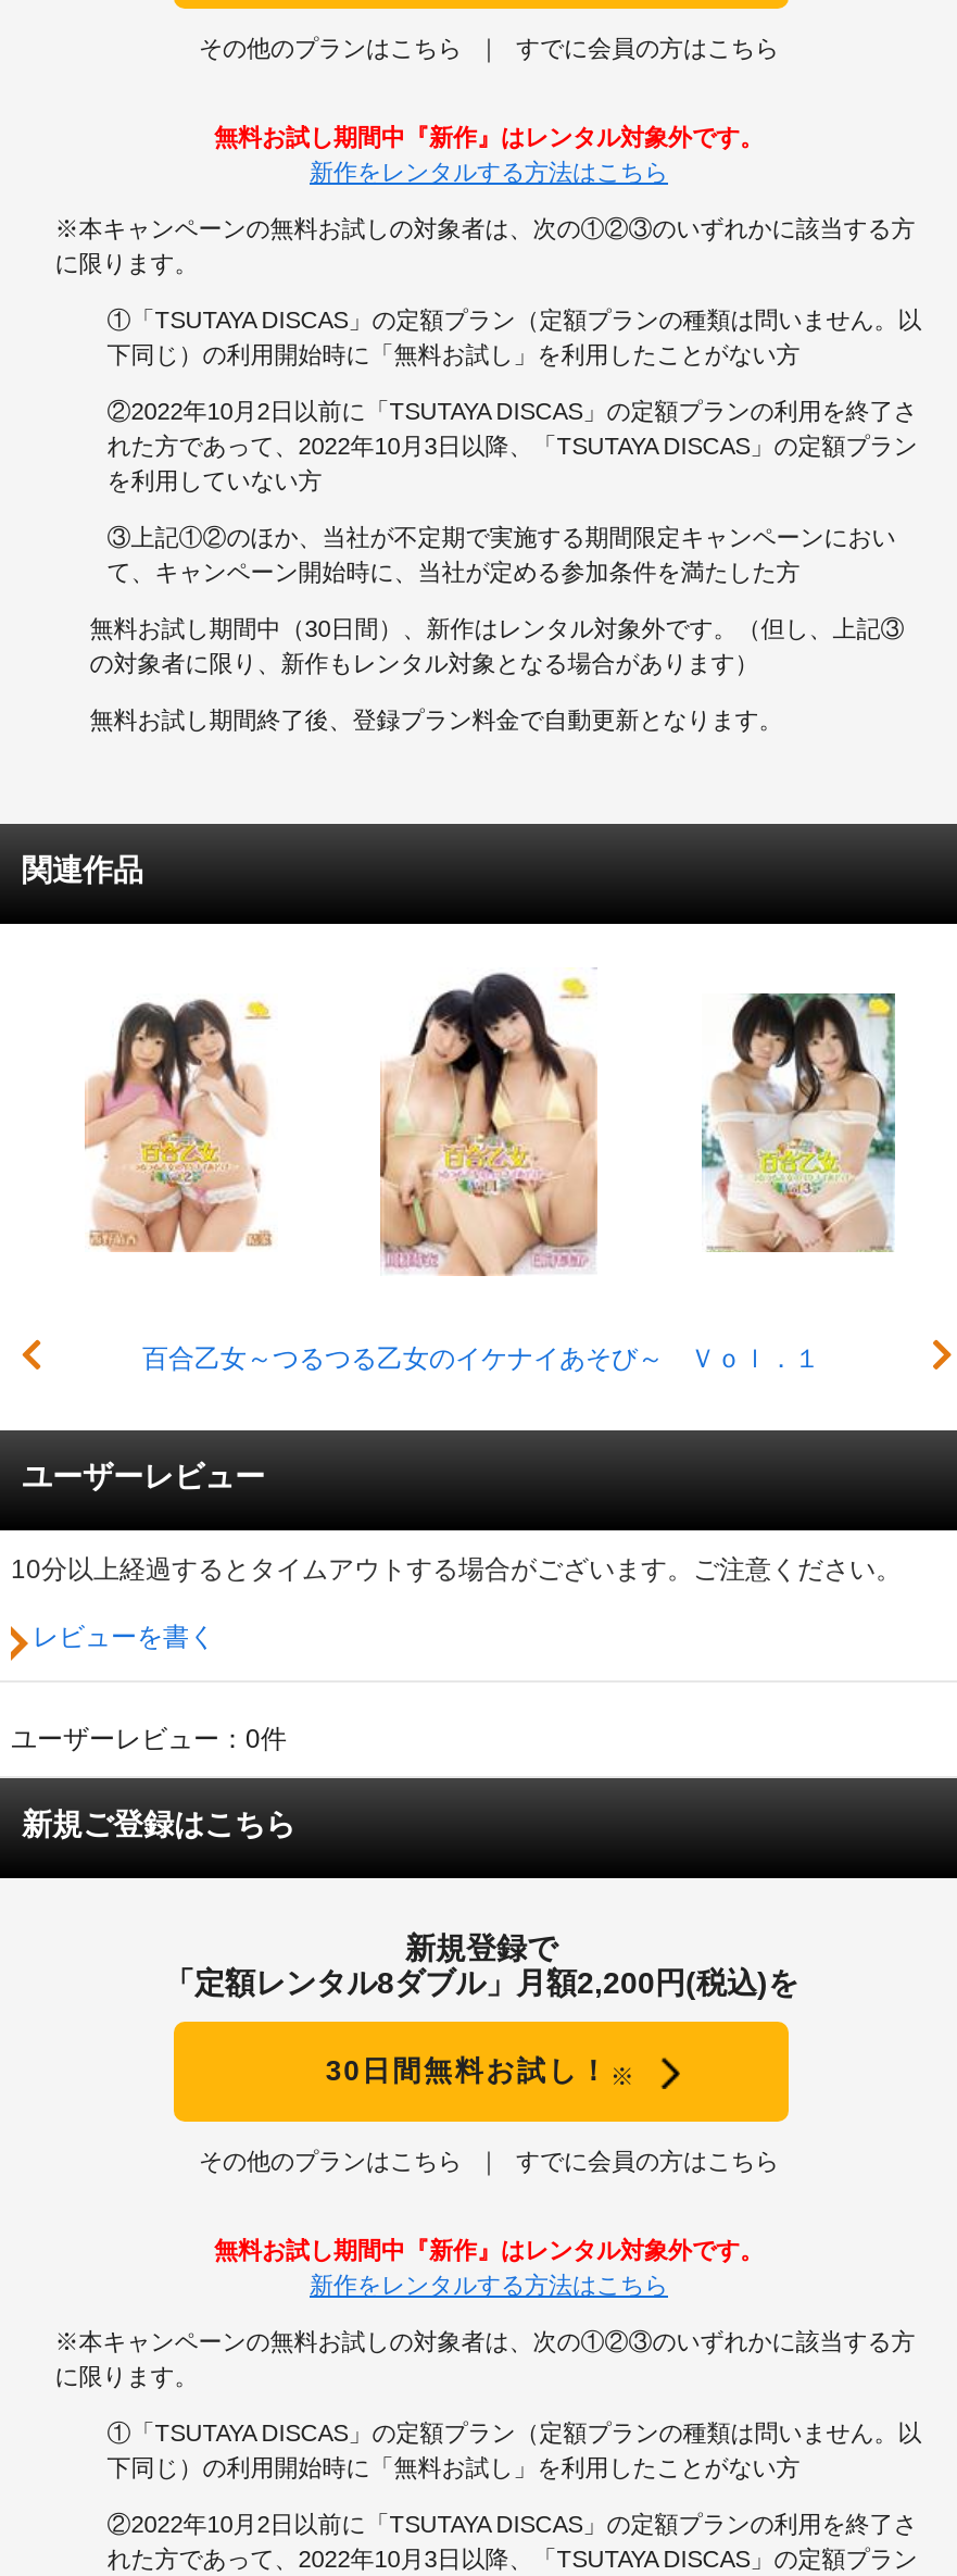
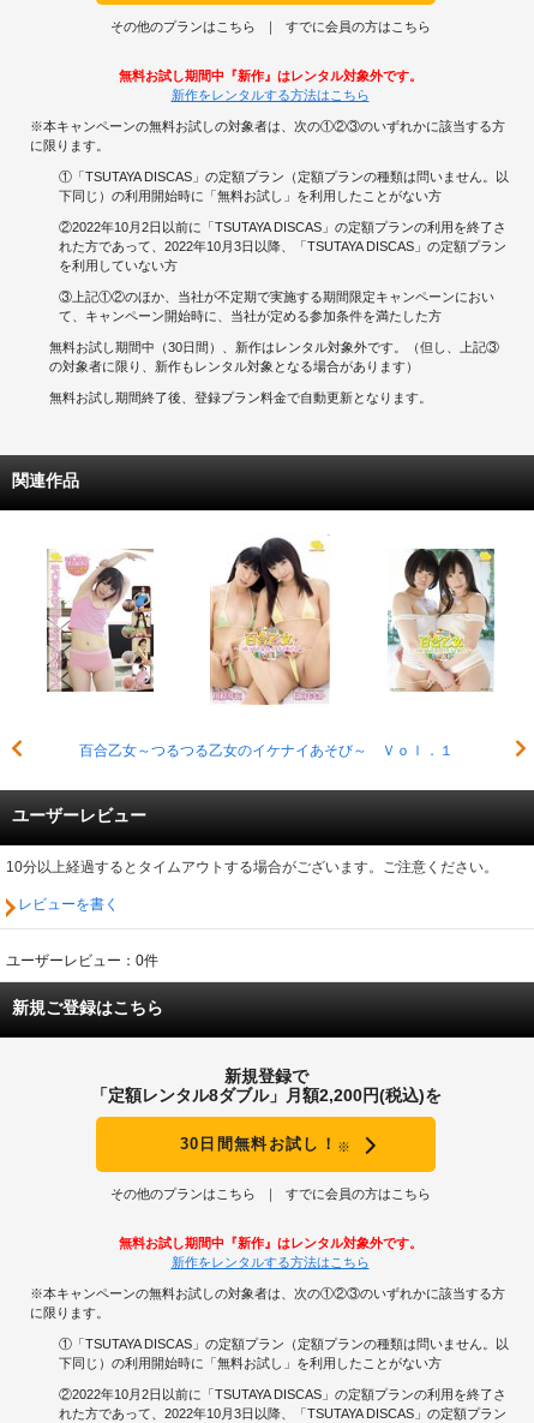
- [image]
+ [image]
